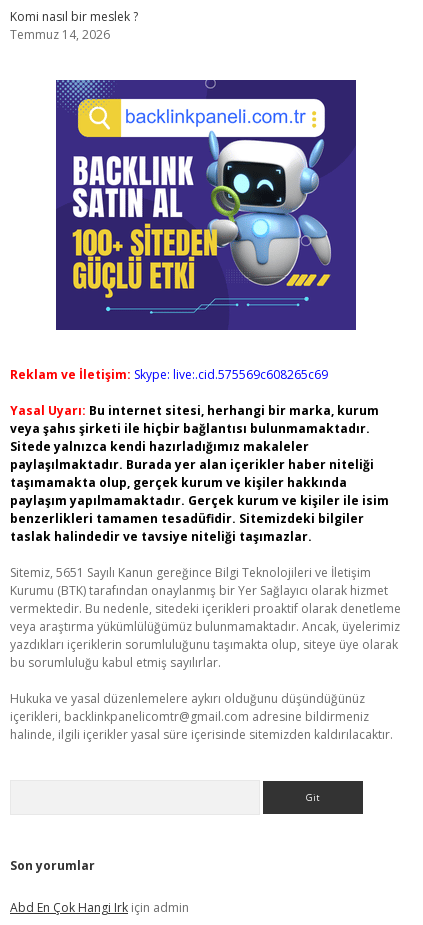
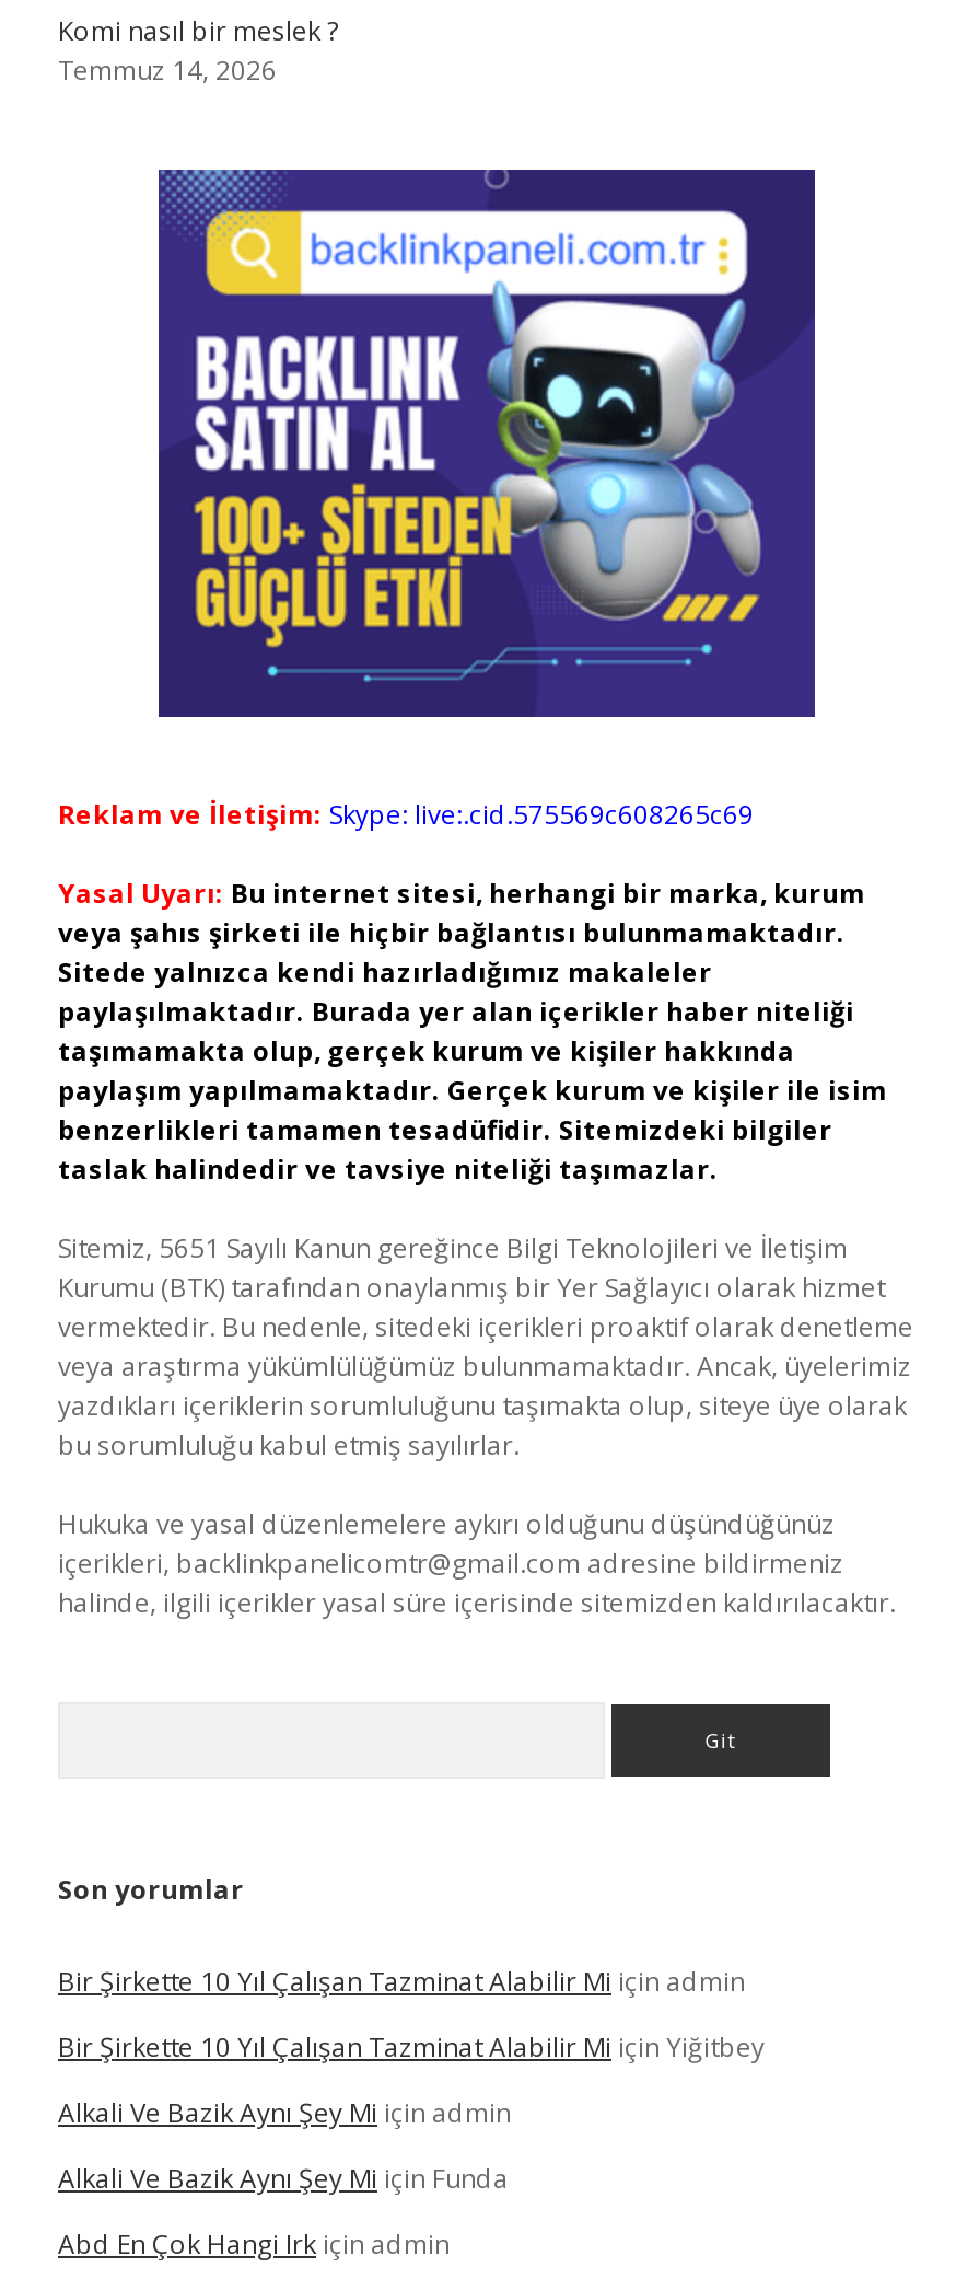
+ Bir Şirkette 10 Yıl Çalışan Tazminat Alabilir Mi için admin
+ Bir Şirkette 10 Yıl Çalışan Tazminat Alabilir Mi için Yiğitbey
+ Alkali Ve Bazik Aynı Şey Mi için admin
+ Alkali Ve Bazik Aynı Şey Mi için Funda
